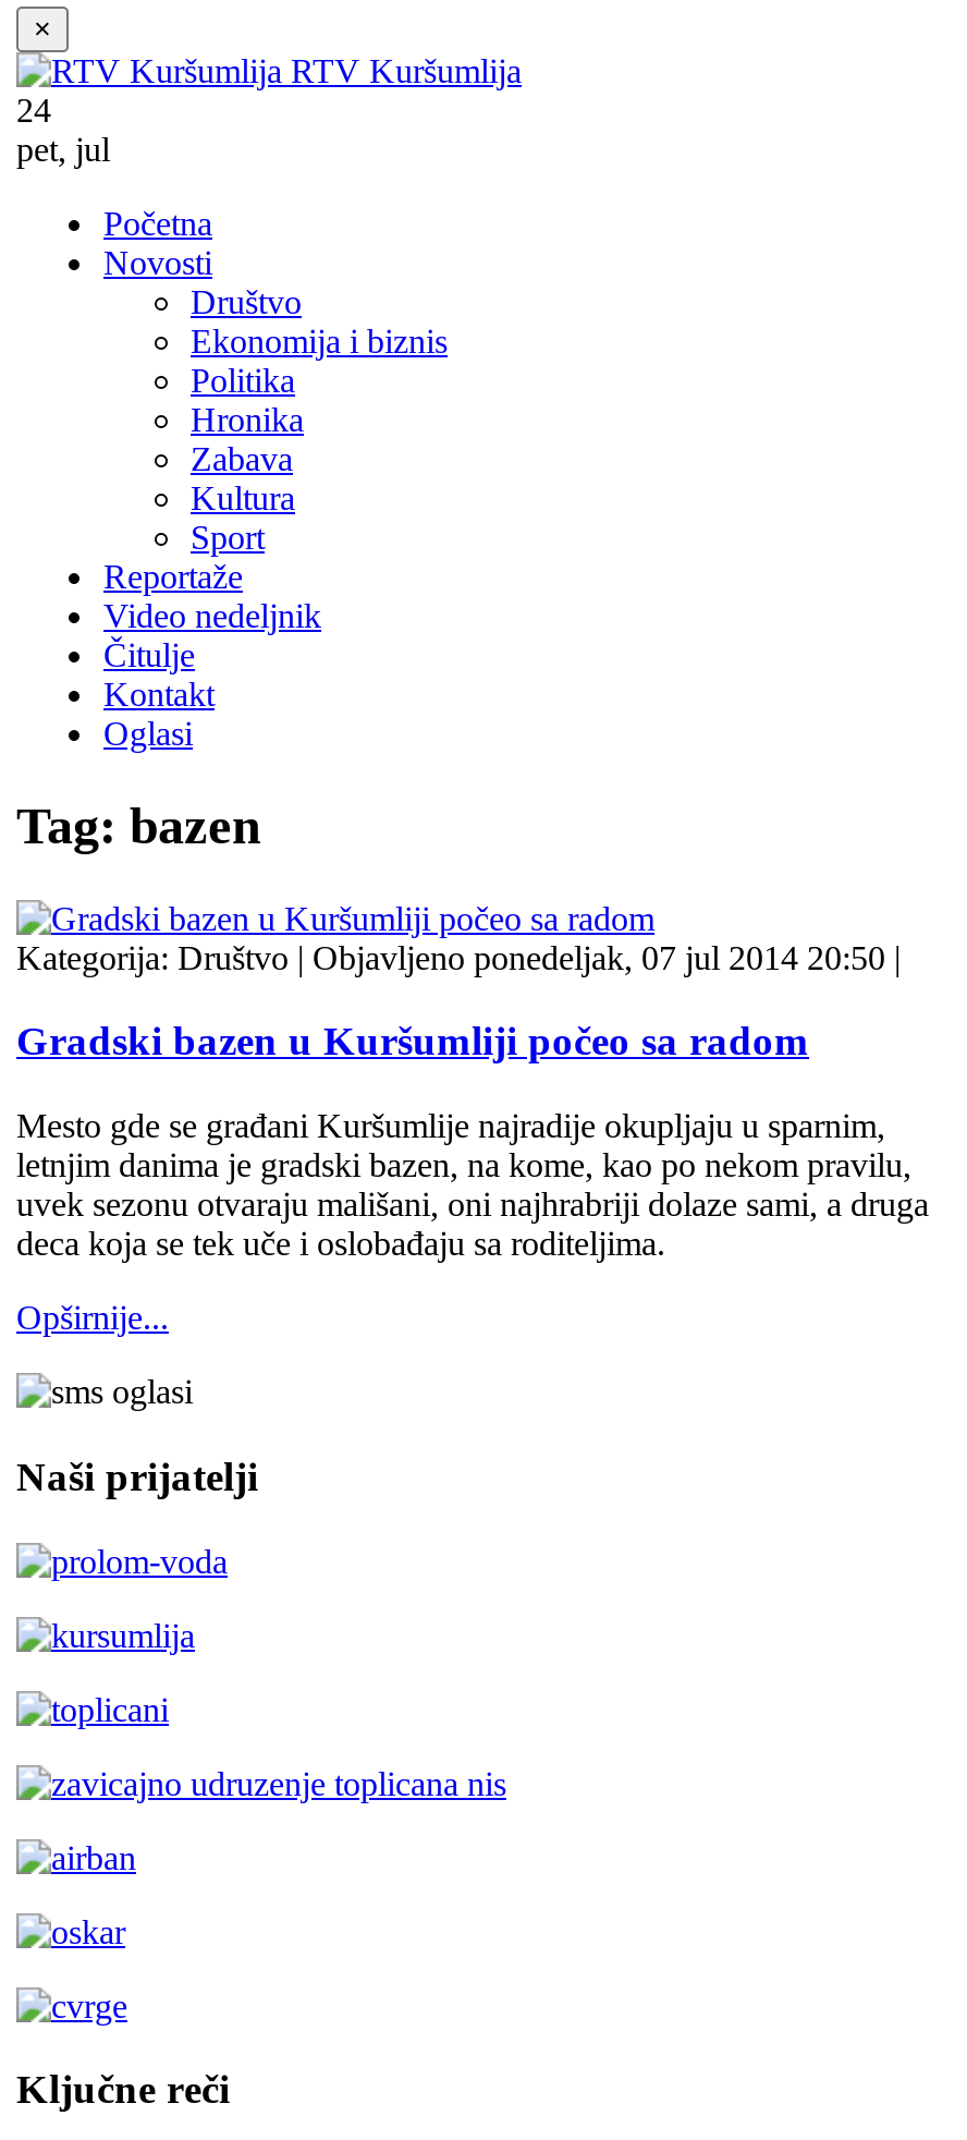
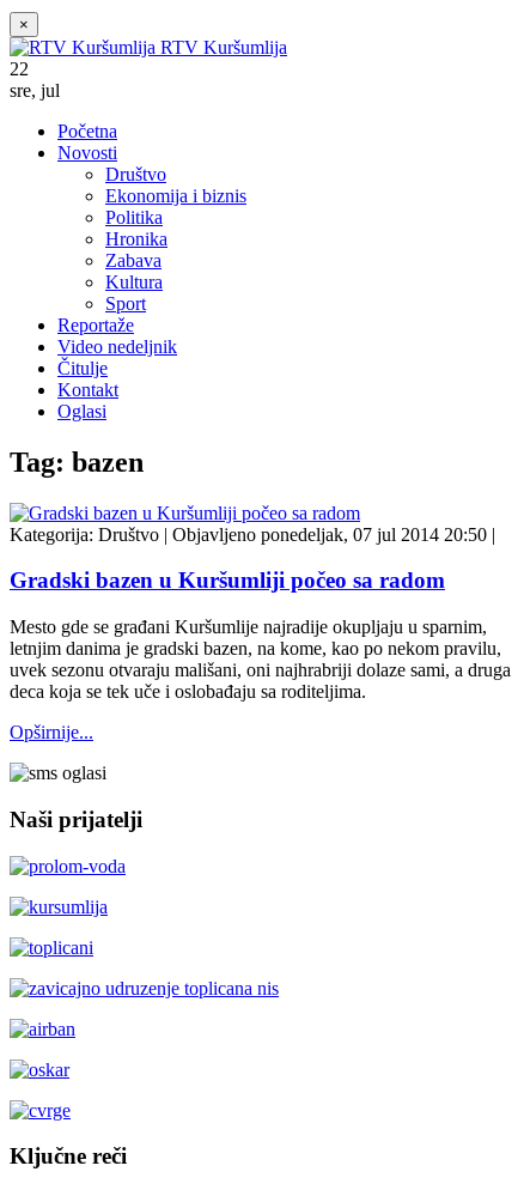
- 24
+ 22

- pet, jul
+ sre, jul
